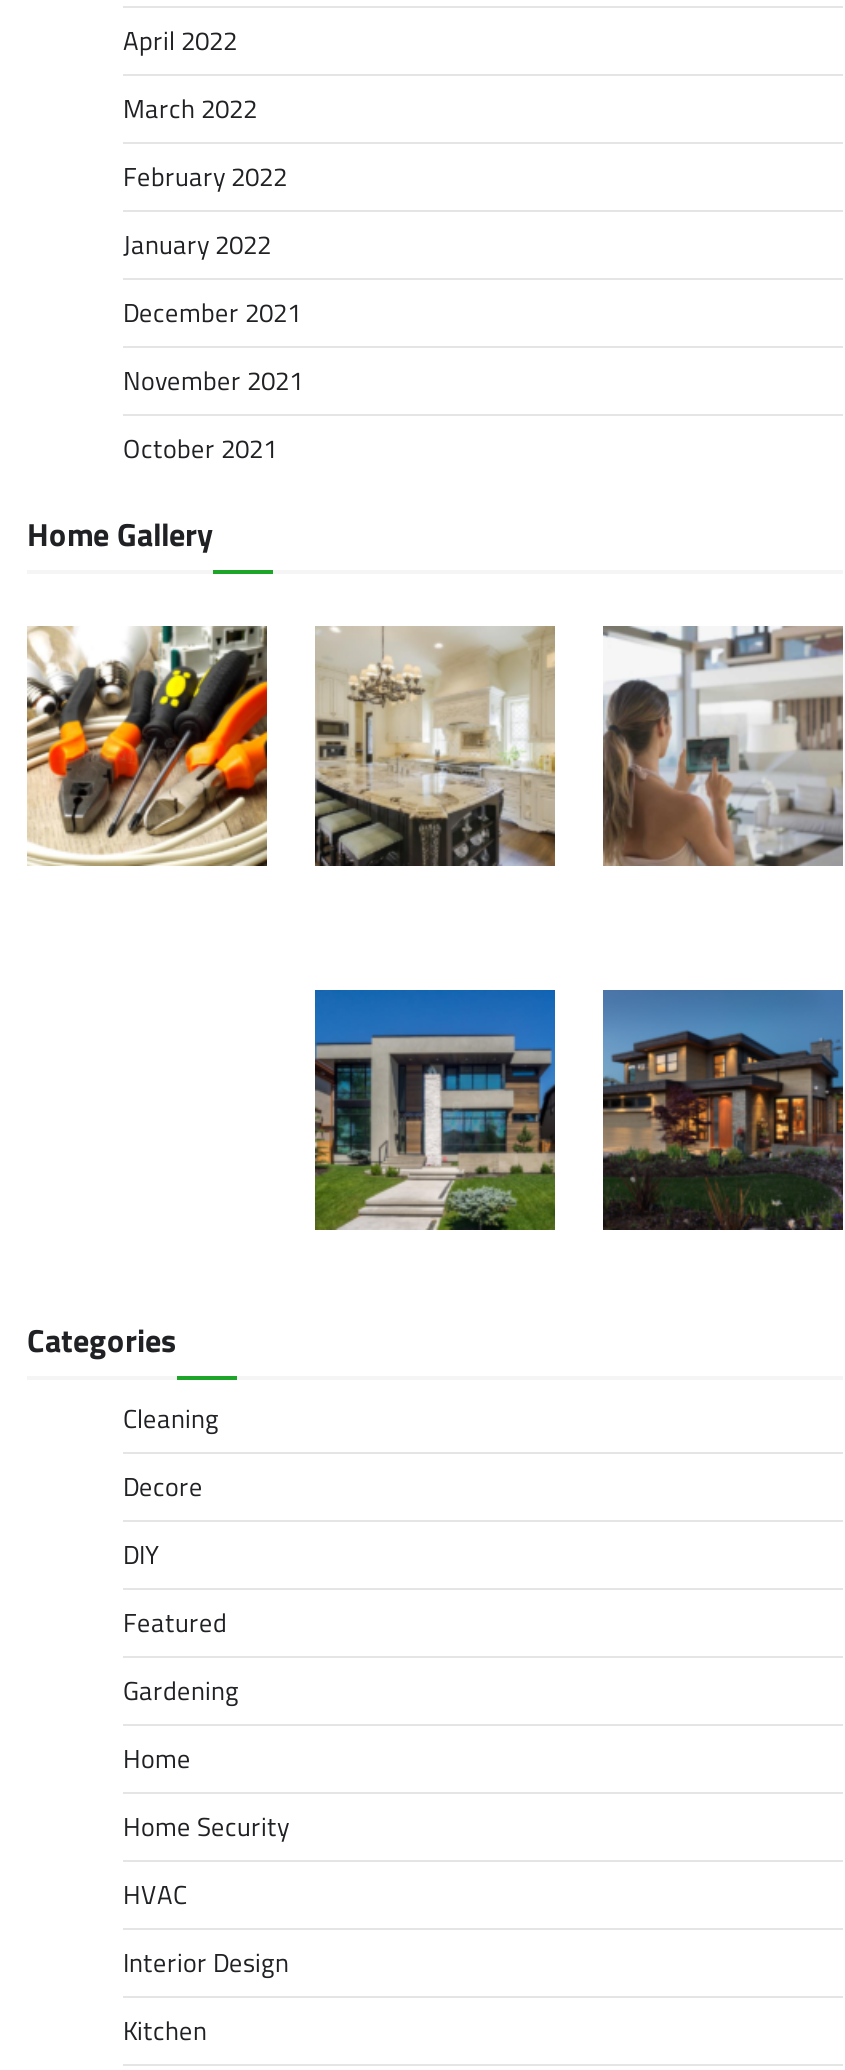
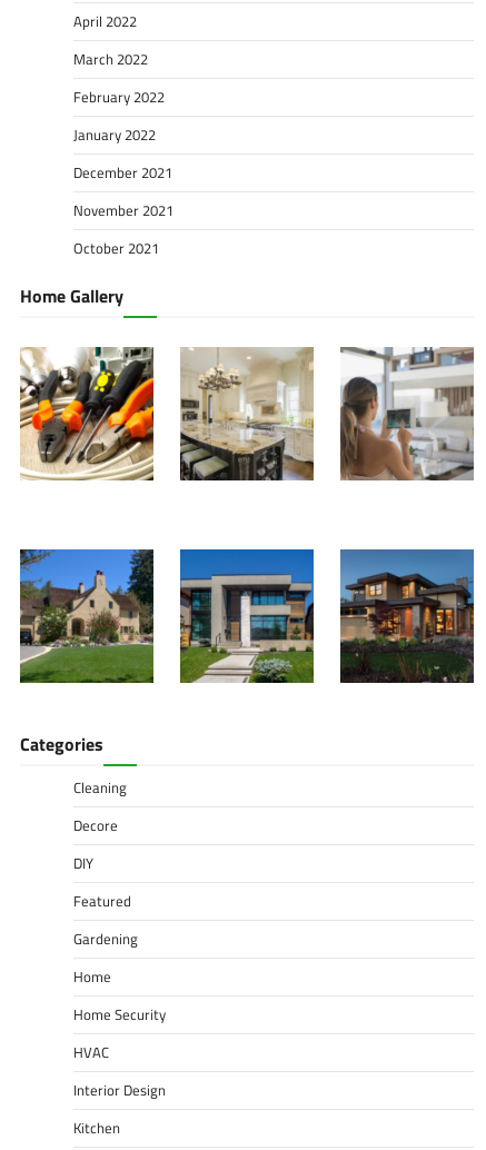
+ [image]
